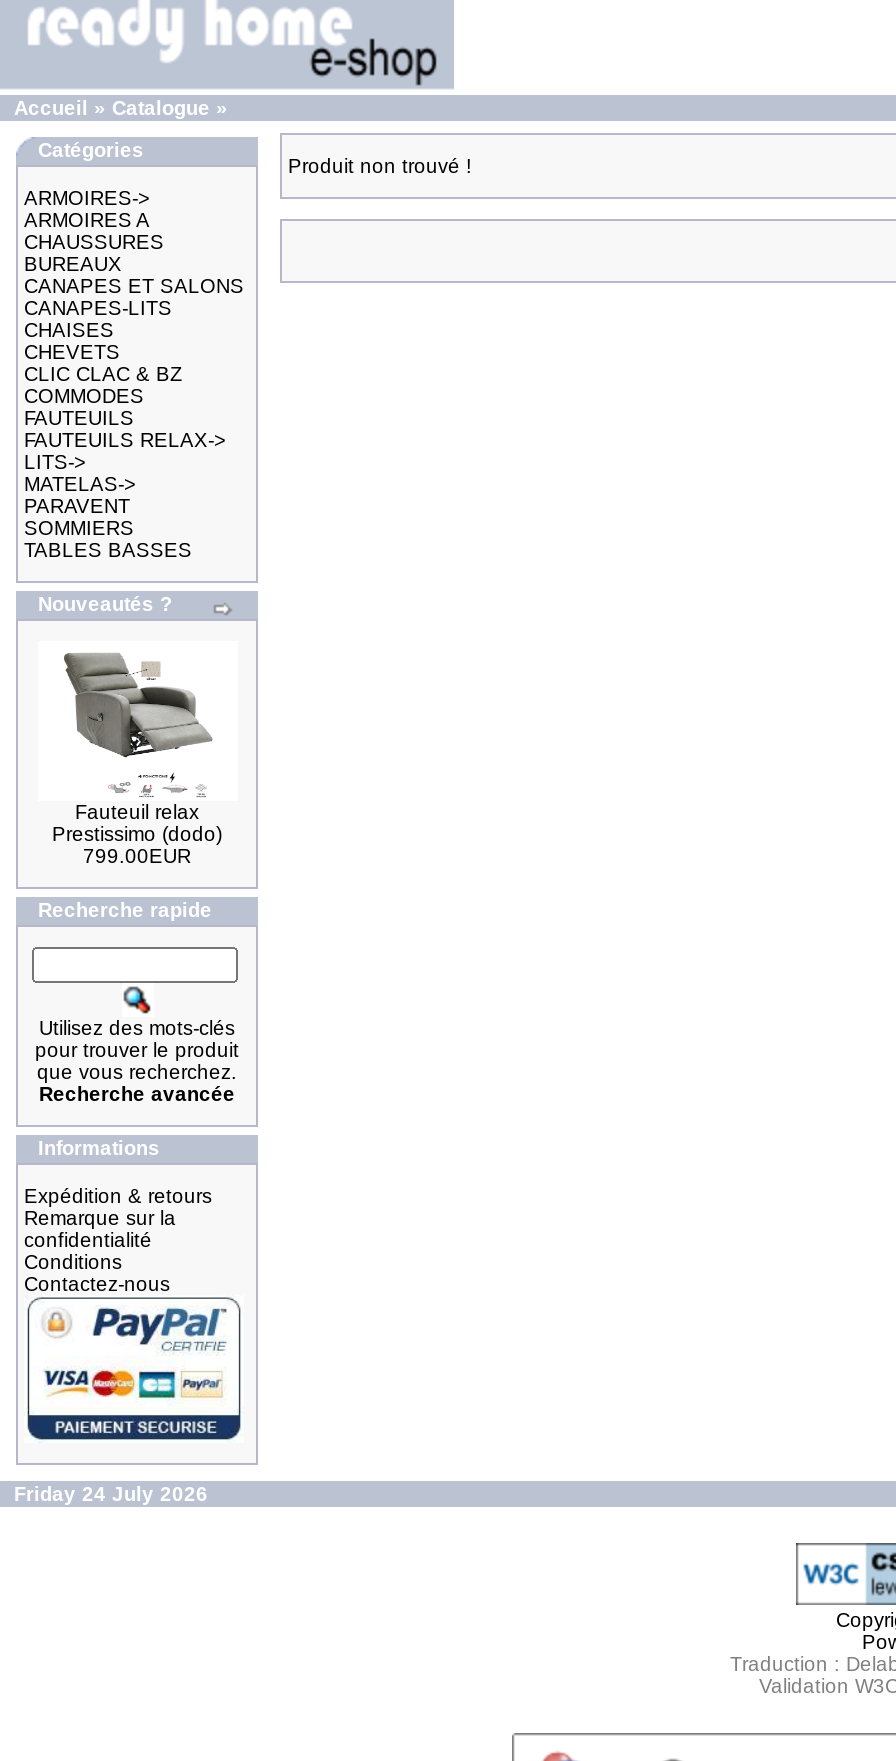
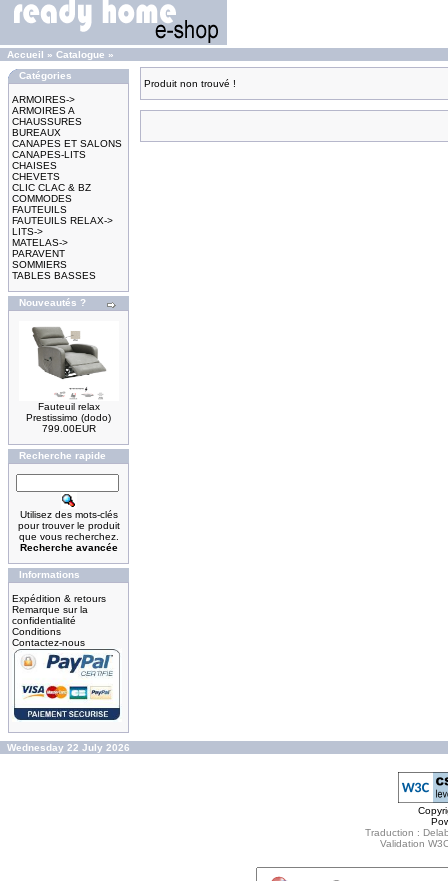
- Friday 24 July 2026
+ Wednesday 22 July 2026
